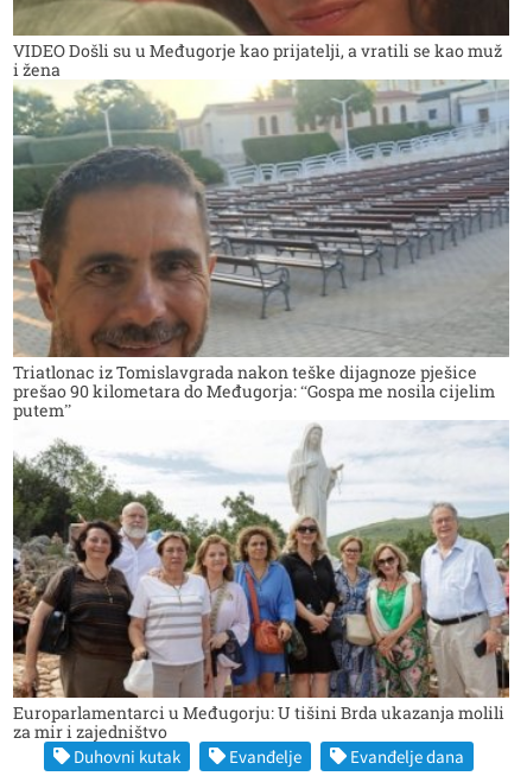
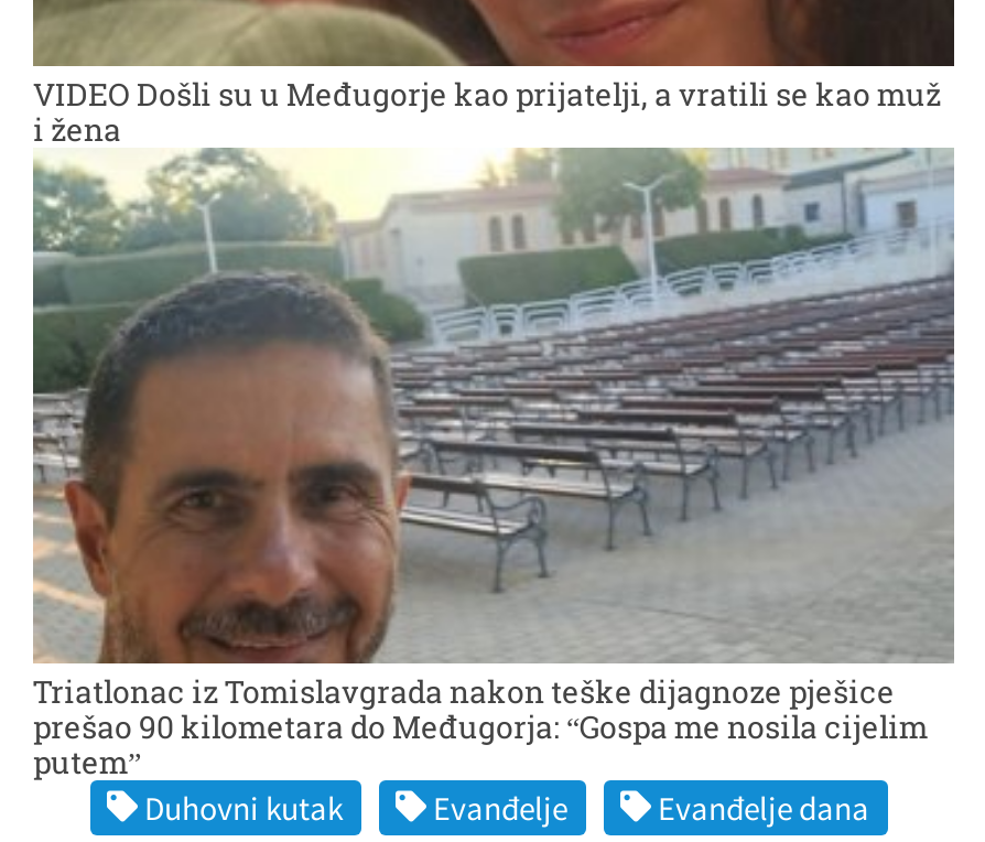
- [image]
- Europarlamentarci u Međugorju: U tišini Brda ukazanja molili
- za mir i zajedništvo
